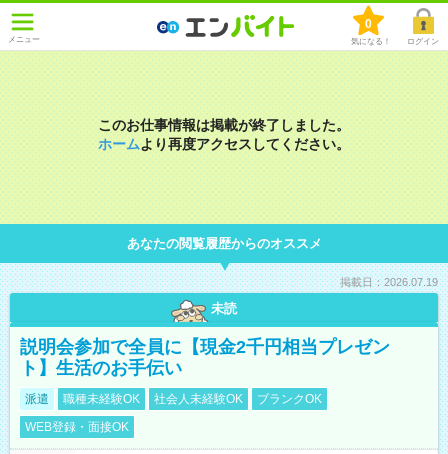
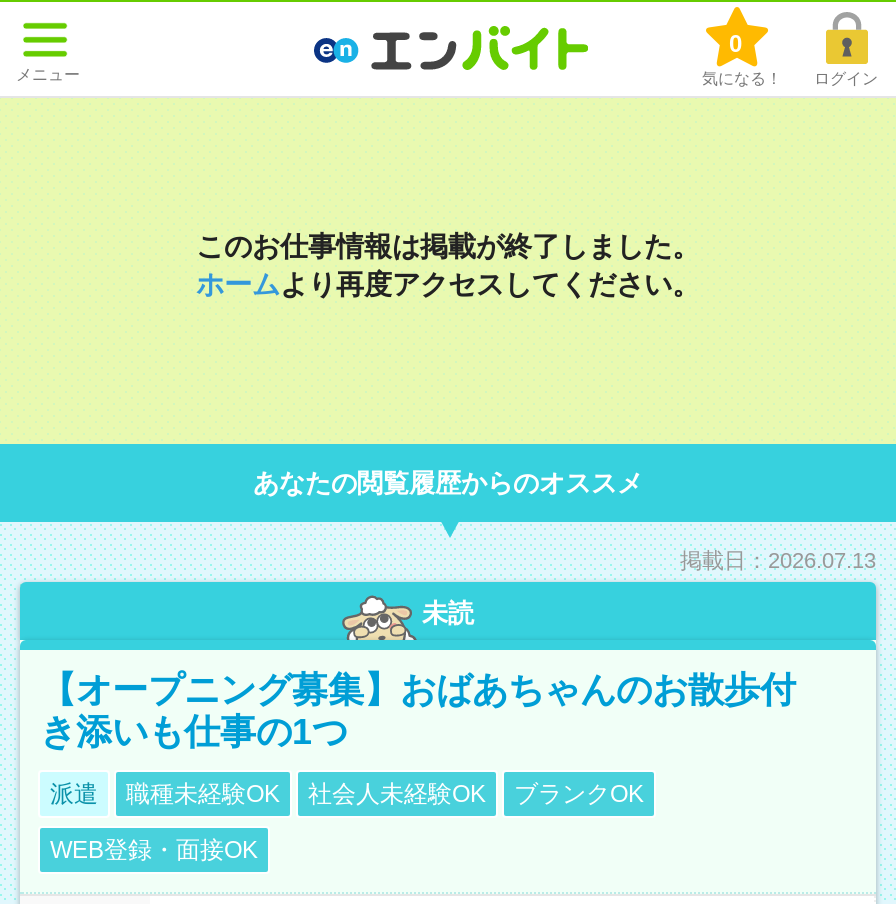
- 掲載日：2026.07.19
+ 掲載日：2026.07.13

- 説明会参加で全員に【現金2千円相当プレゼン
- ト】生活のお手伝い
+ 【オープニング募集】おばあちゃんのお散歩付
+ き添いも仕事の1つ
